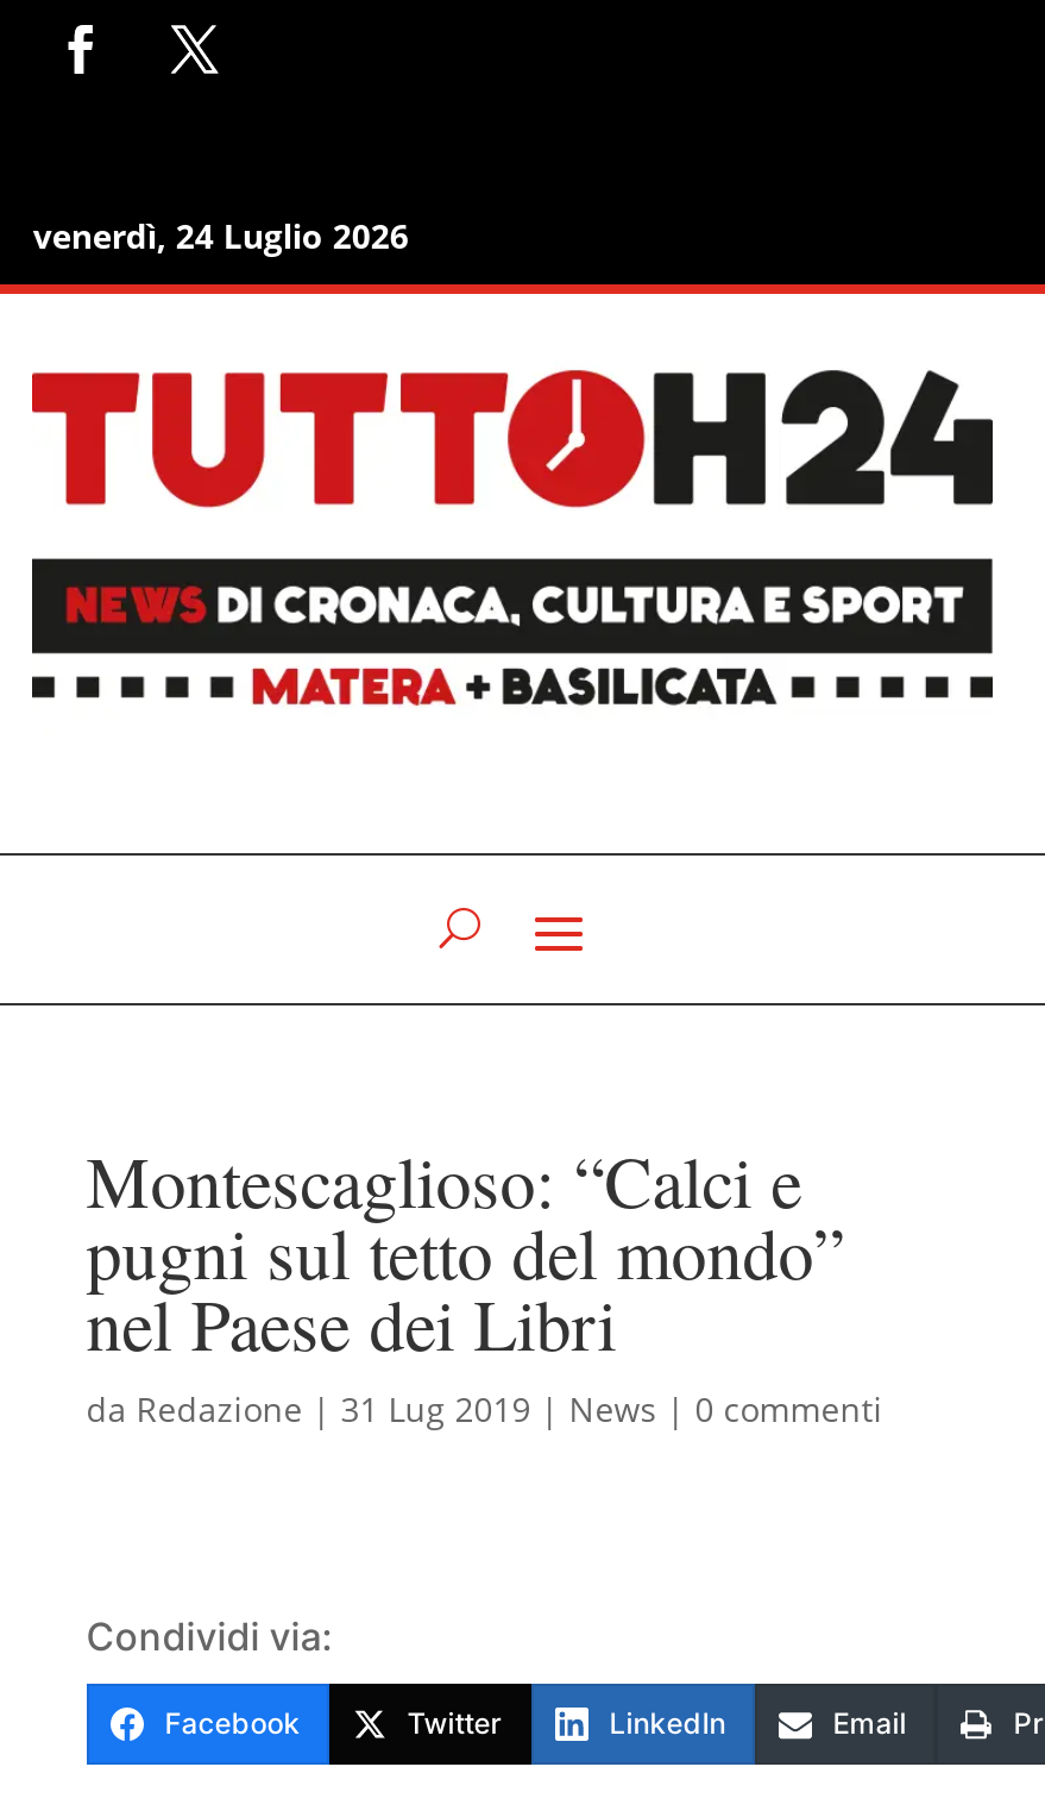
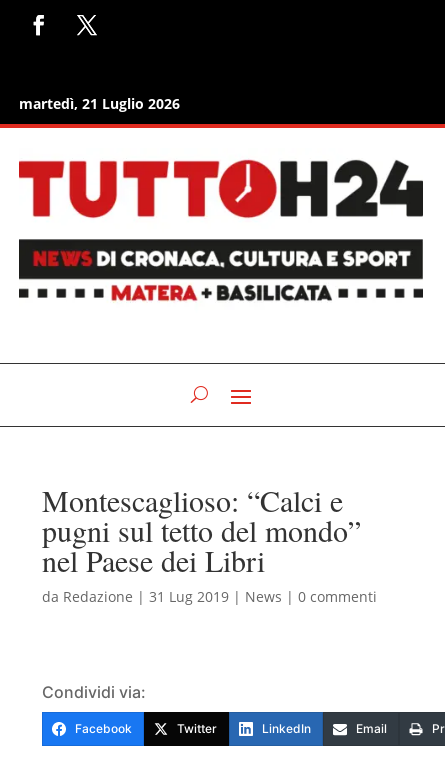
- venerdì, 24 Luglio 2026
+ martedì, 21 Luglio 2026
